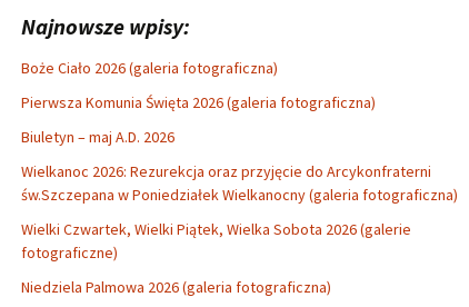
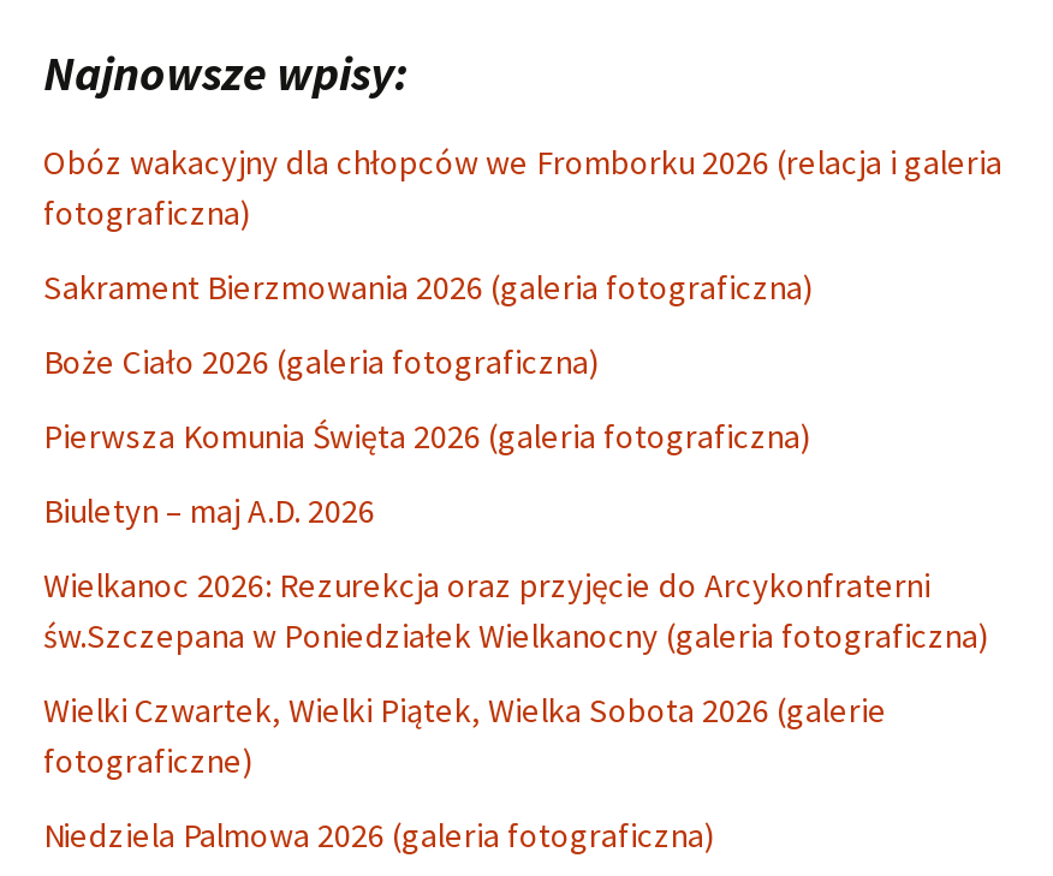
+ Obóz wakacyjny dla chłopców we Fromborku 2026 (relacja i galeria
+ fotograficzna)
+ Sakrament Bierzmowania 2026 (galeria fotograficzna)
